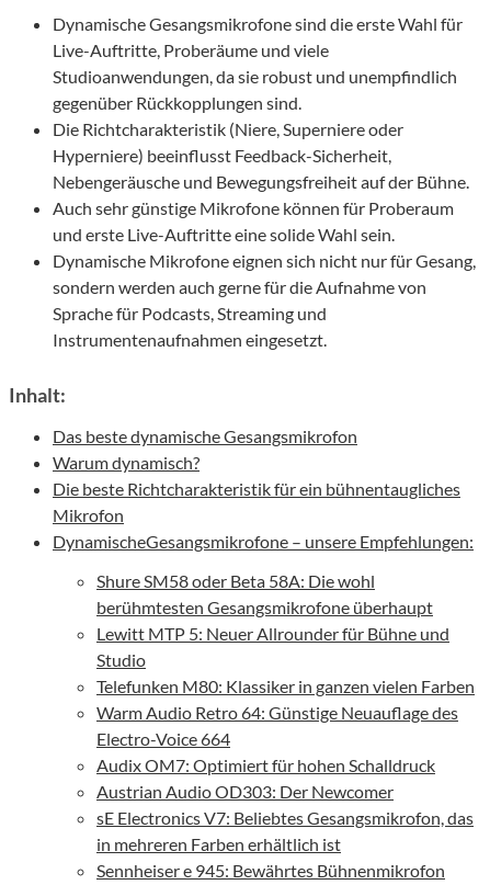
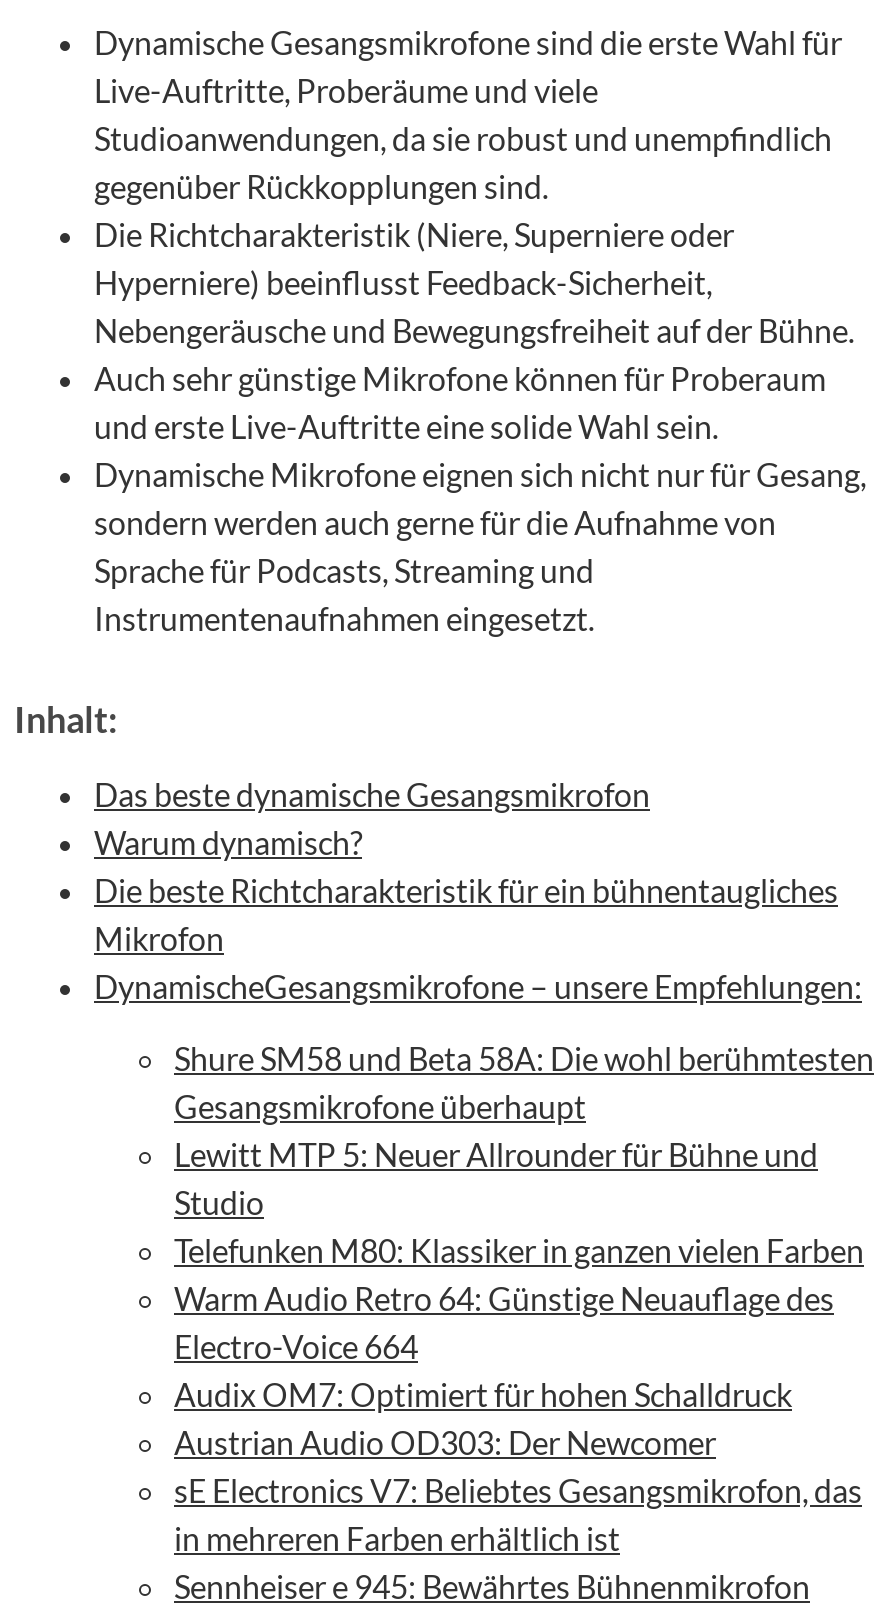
- Shure SM58 oder Beta 58A: Die wohl
- berühmtesten Gesangsmikrofone überhaupt
+ Shure SM58 und Beta 58A: Die wohl berühmtesten
+ Gesangsmikrofone überhaupt
